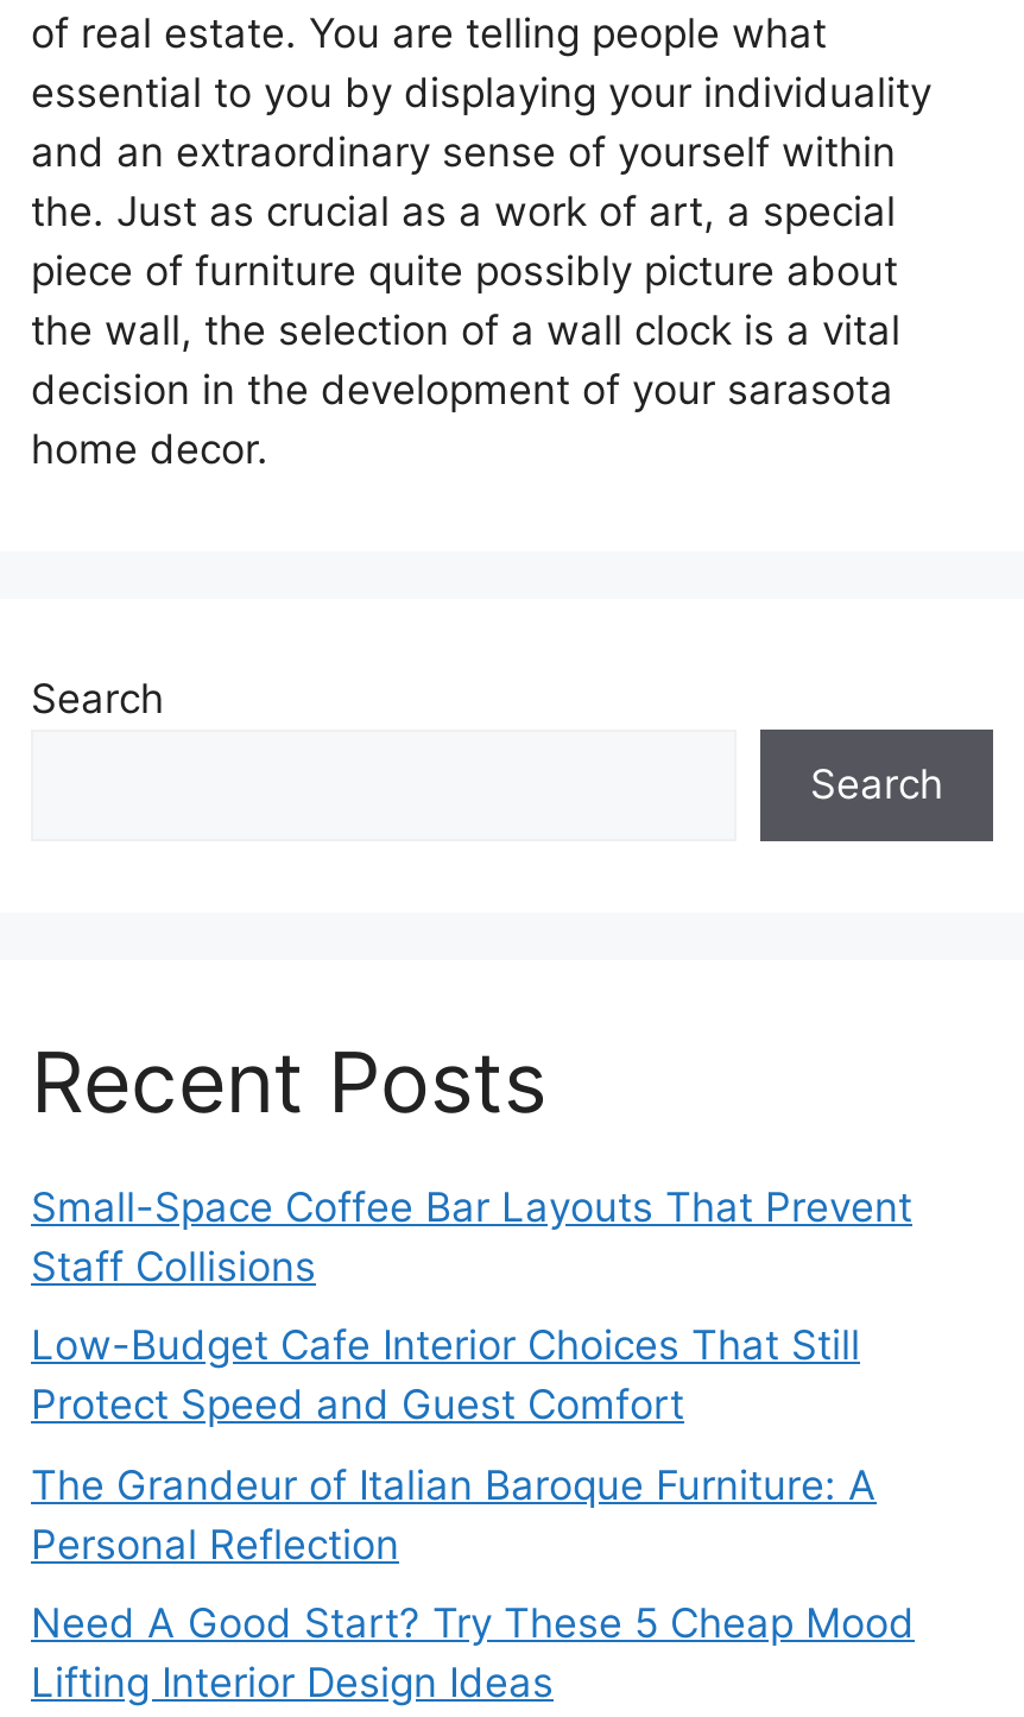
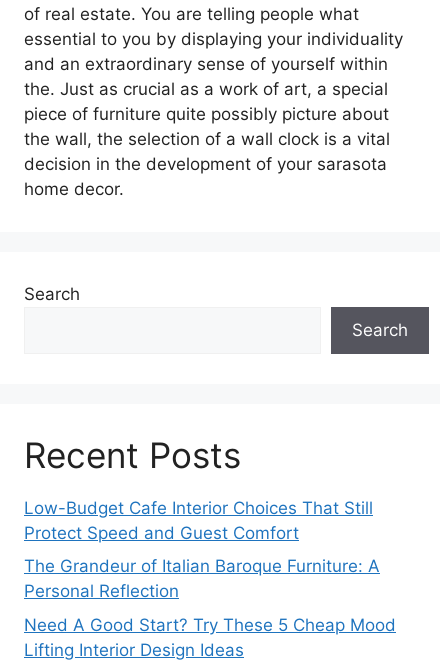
- Small-Space Coffee Bar Layouts That Prevent
- Staff Collisions
